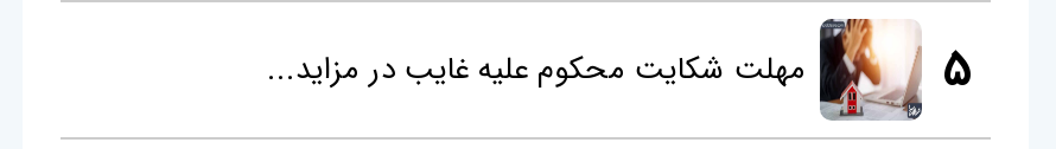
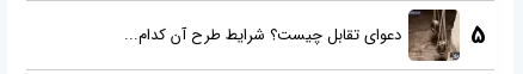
- [image]
- مهلت شکایت محکوم علیه غایب در مزاید...
+ [image]
+ دعوای تقابل چیست؟ شرایط طرح آن کدام...
